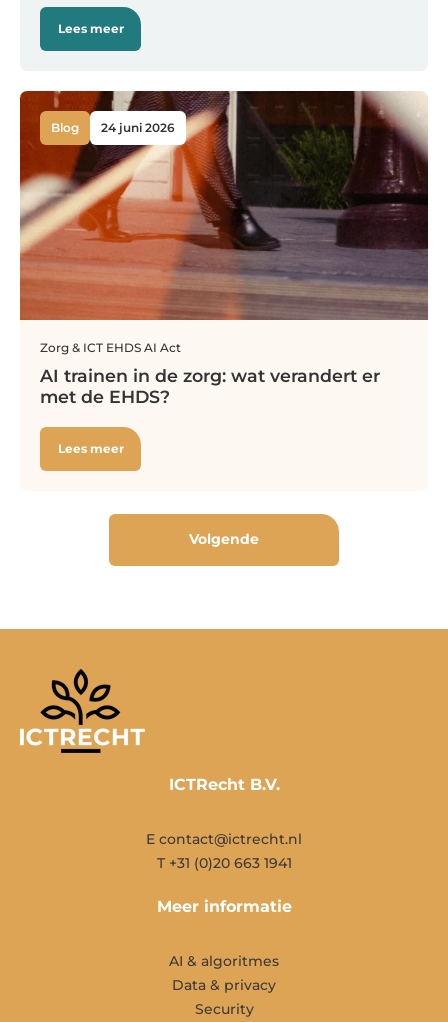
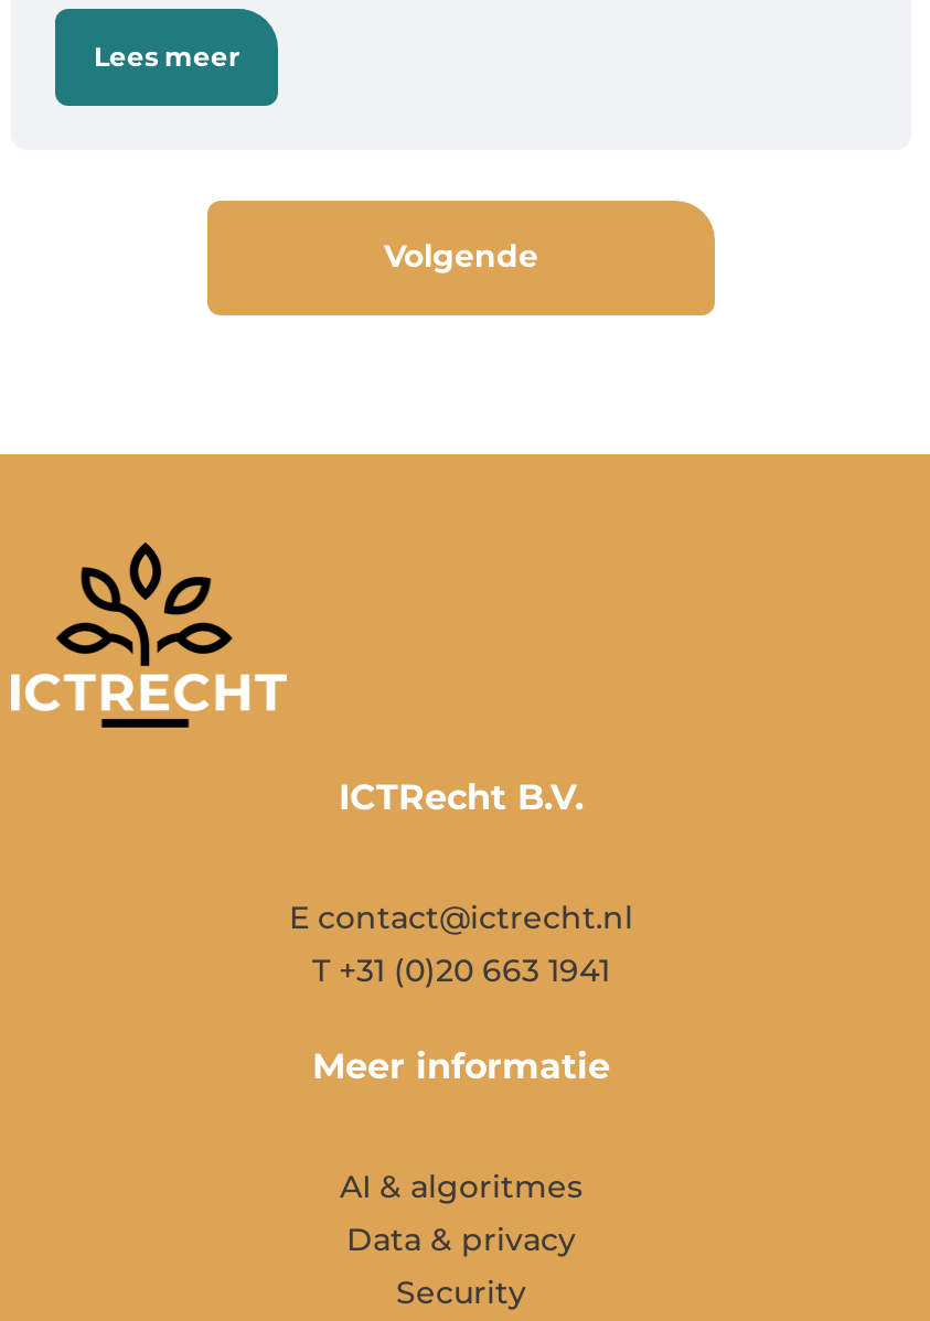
- [image]
- Blog
- 24 juni 2026

- Zorg & ICT EHDS AI Act
- AI trainen in de zorg: wat verandert er
- met de EHDS?
- Lees meer
